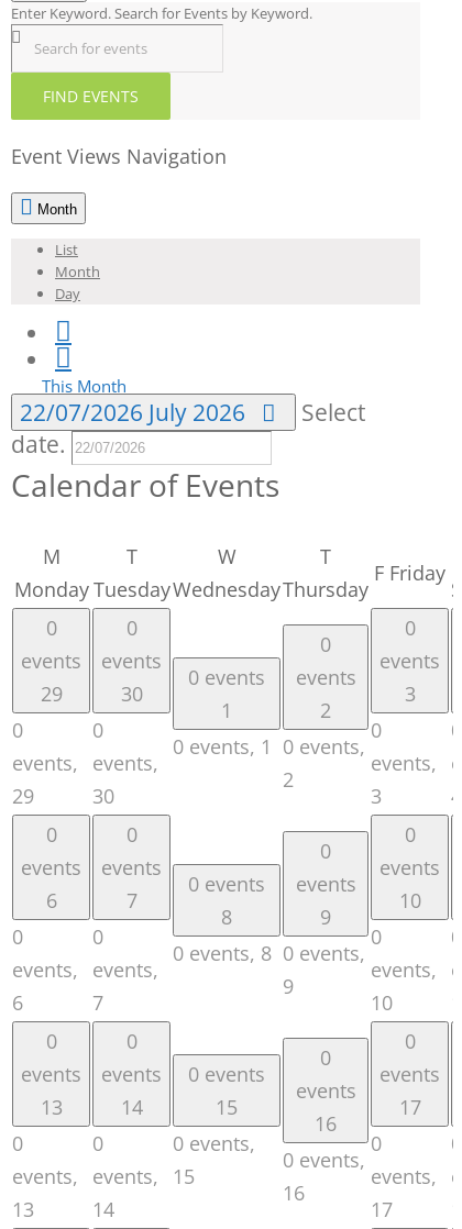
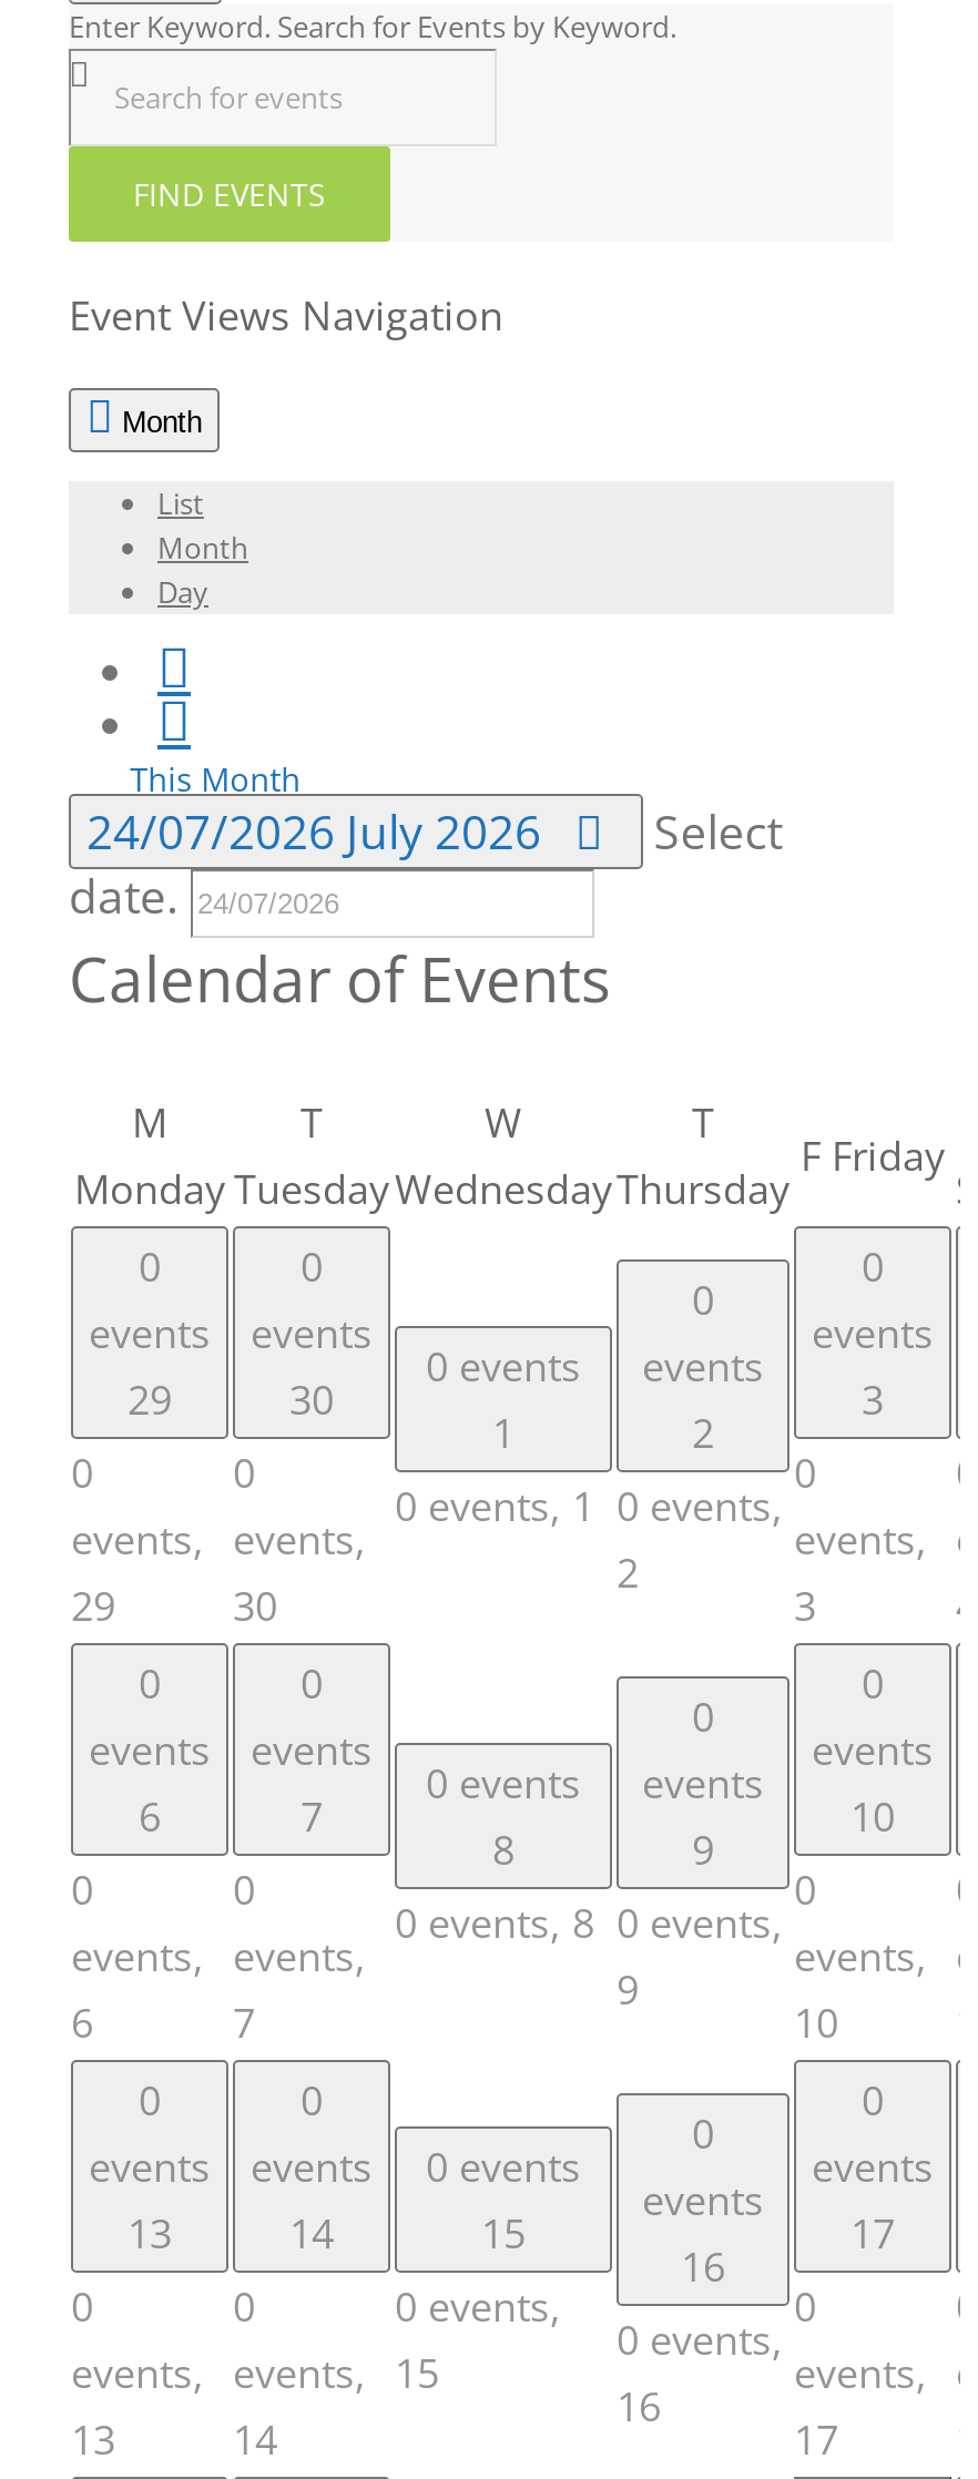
- 22/07/2026 July 2026 Select
+ 24/07/2026 July 2026 Select
